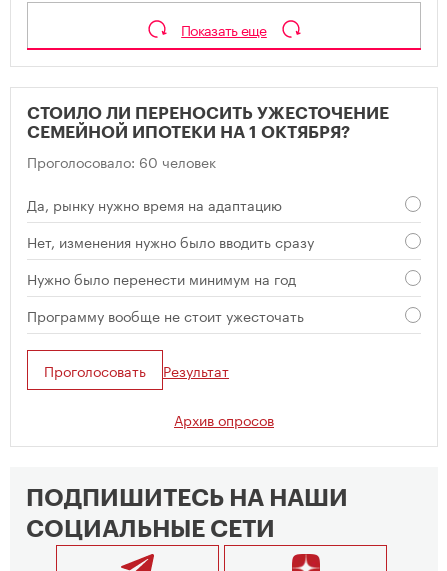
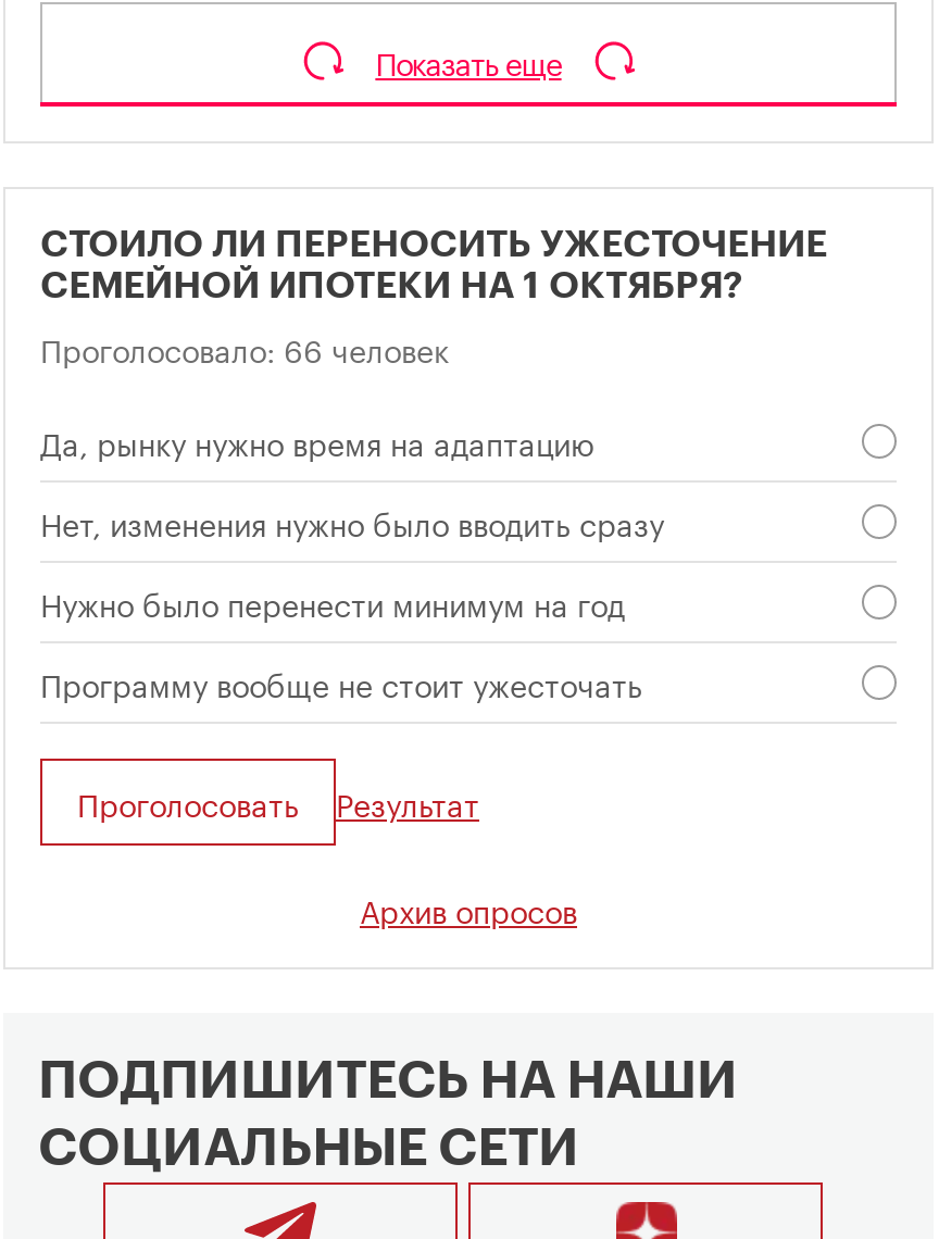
- Проголосовало: 60 человек
+ Проголосовало: 66 человек
